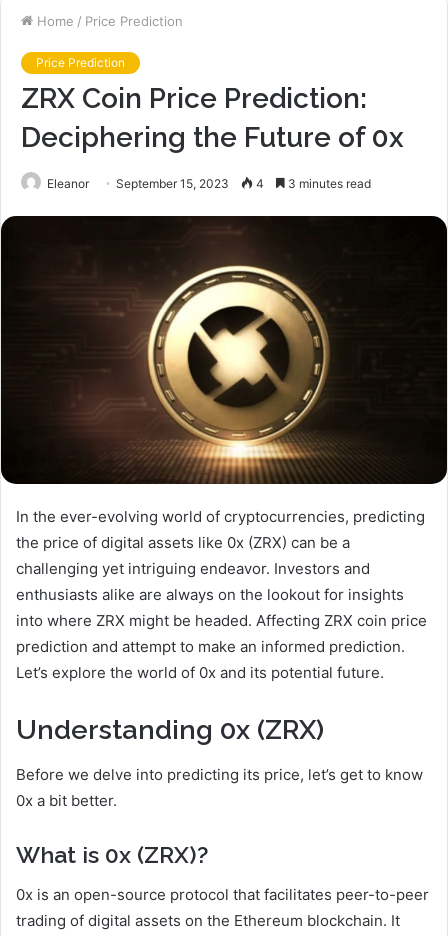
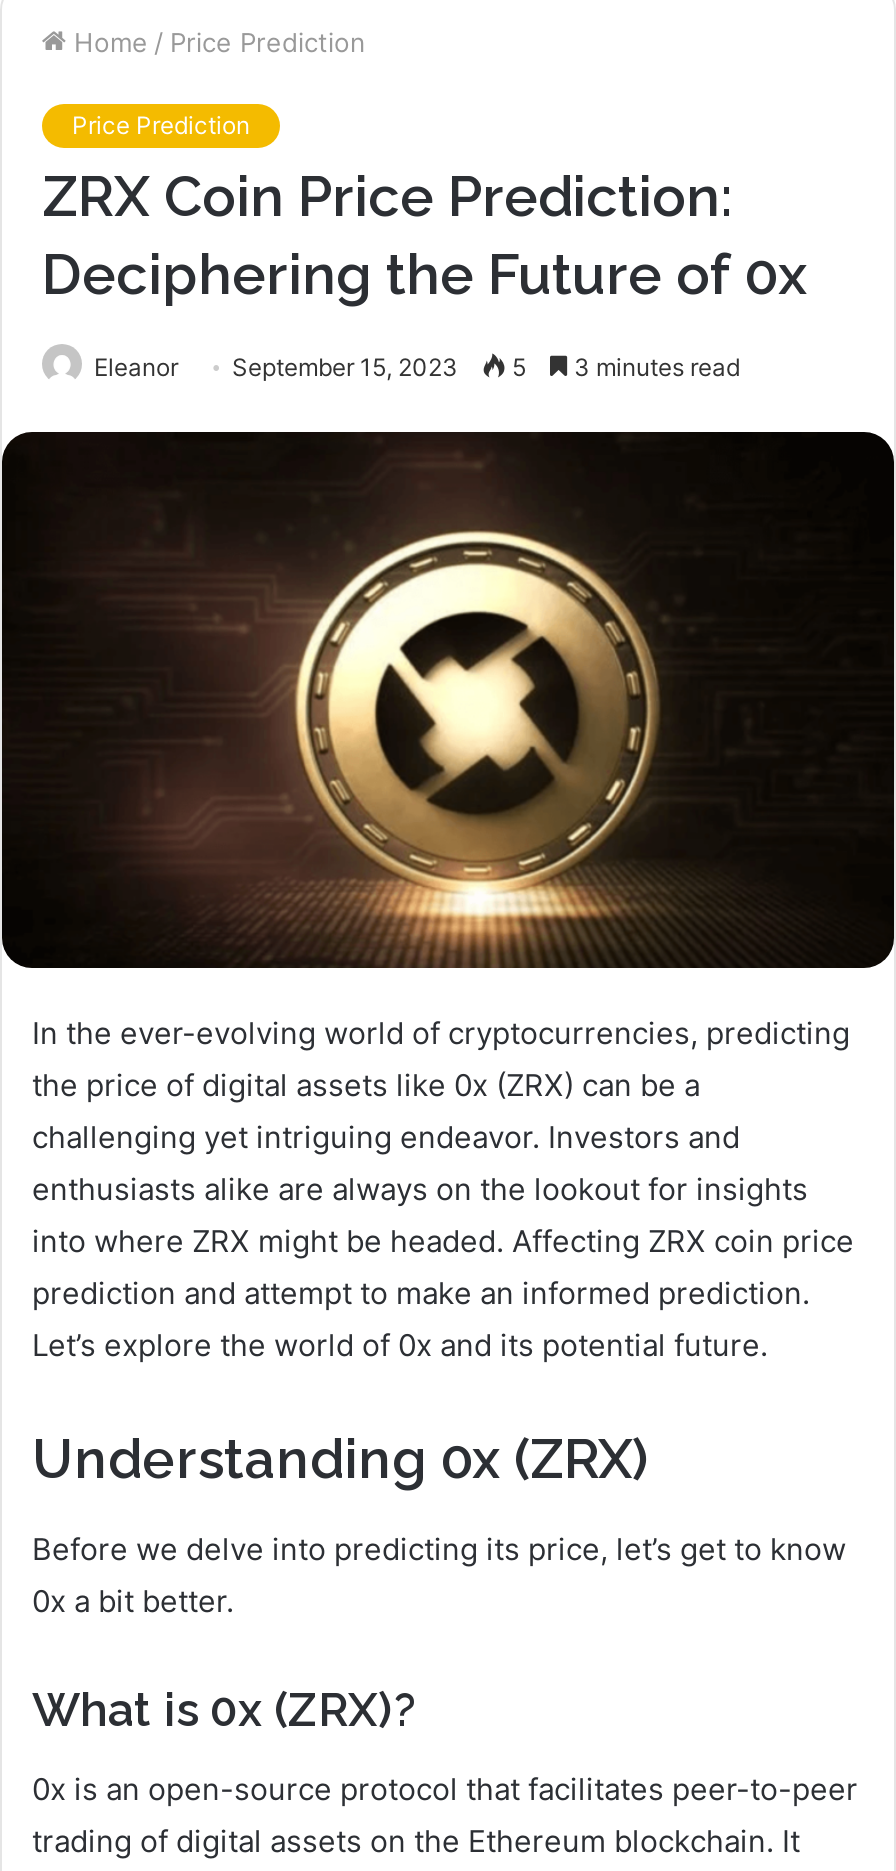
- Eleanor September 15, 2023 4 3 minutes read
+ Eleanor September 15, 2023 5 3 minutes read
